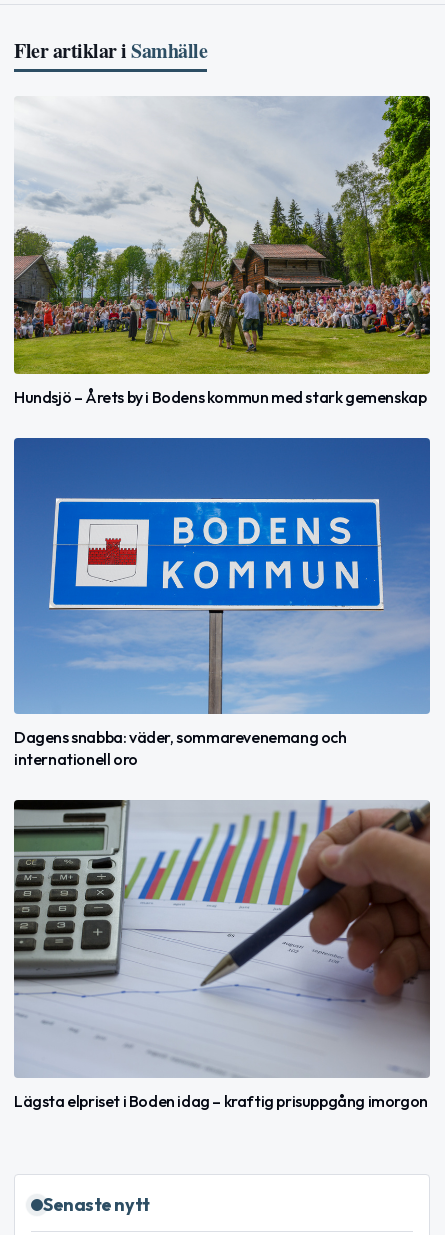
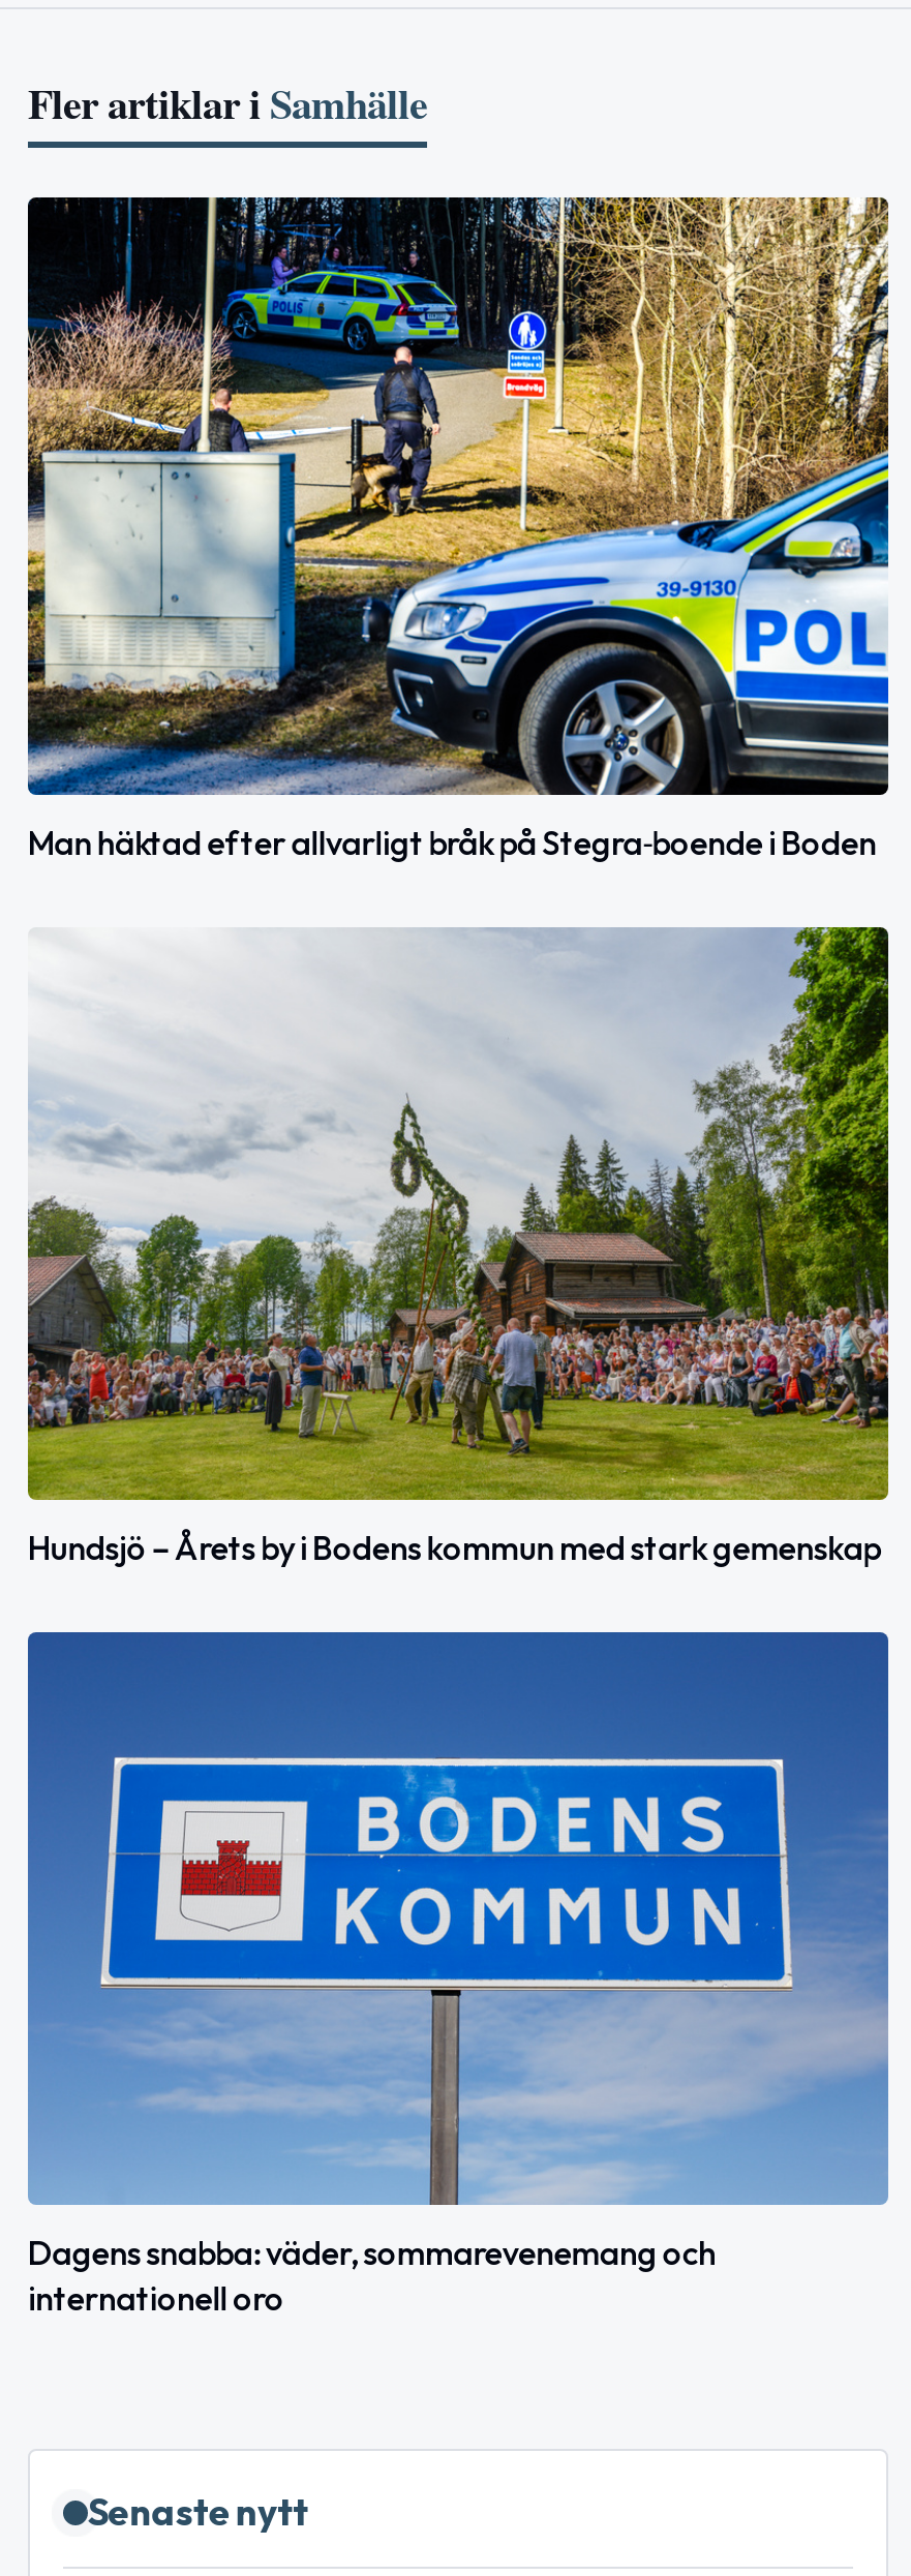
+ [image]
+ Man häktad efter allvarligt bråk på Stegra‑boende i Boden

moved down: [image] | Hundsjö – Årets by i Bodens kommun med stark gemenskap | Dagens snabba: väder, sommarevenemang och | internationell oro

- [image]
- Lägsta elpriset i Boden idag – kraftig prisuppgång imorgon
